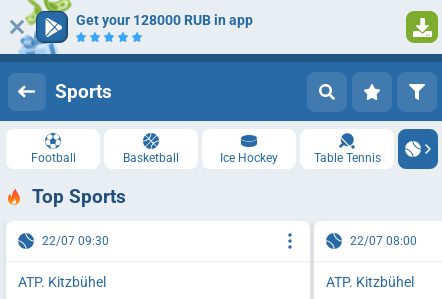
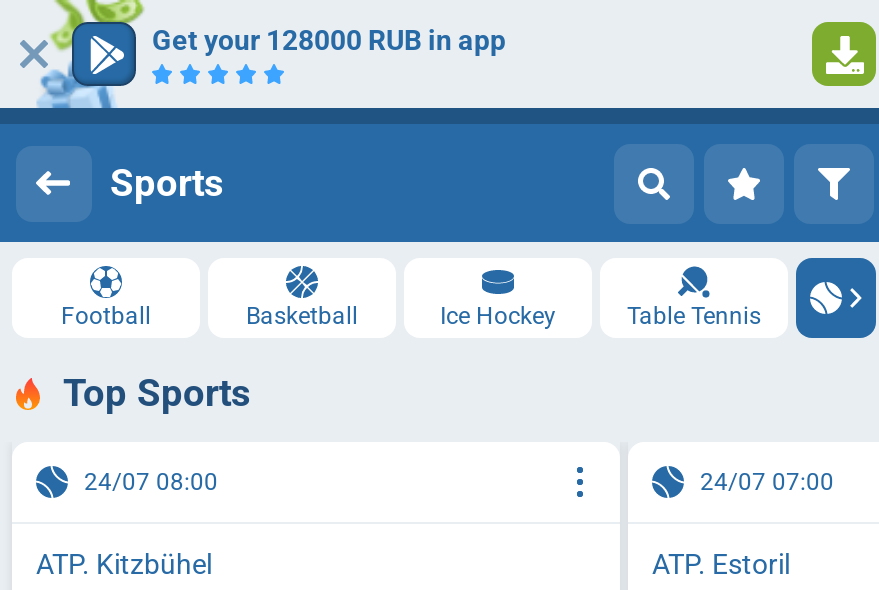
- 22/07 09:30
+ 24/07 08:00

- 22/07 08:00
+ 24/07 07:00

- ATP. Kitzbühel
+ ATP. Estoril
